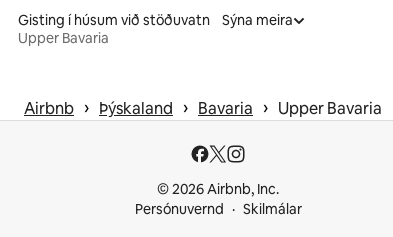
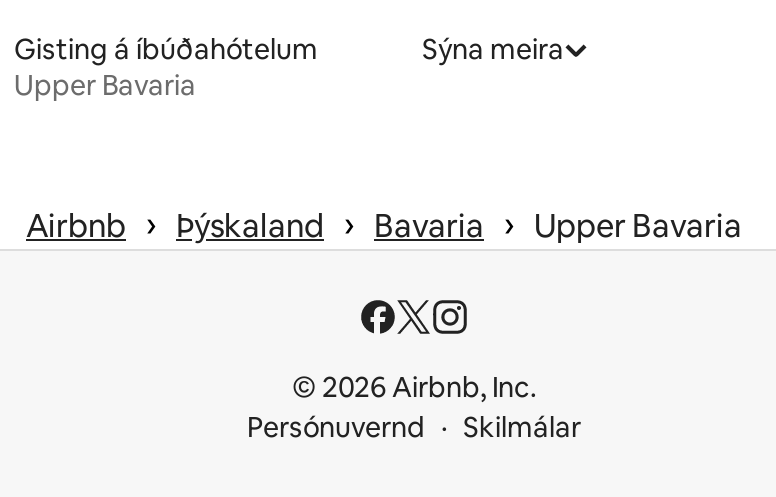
- Gisting í húsum við stöðuvatn
+ Gisting á íbúðahótelum
